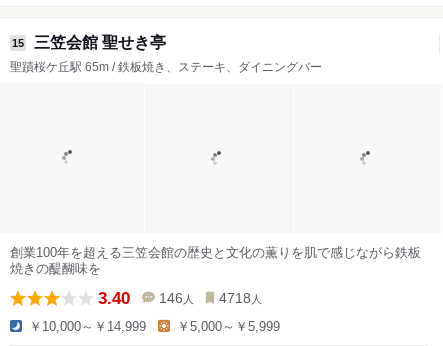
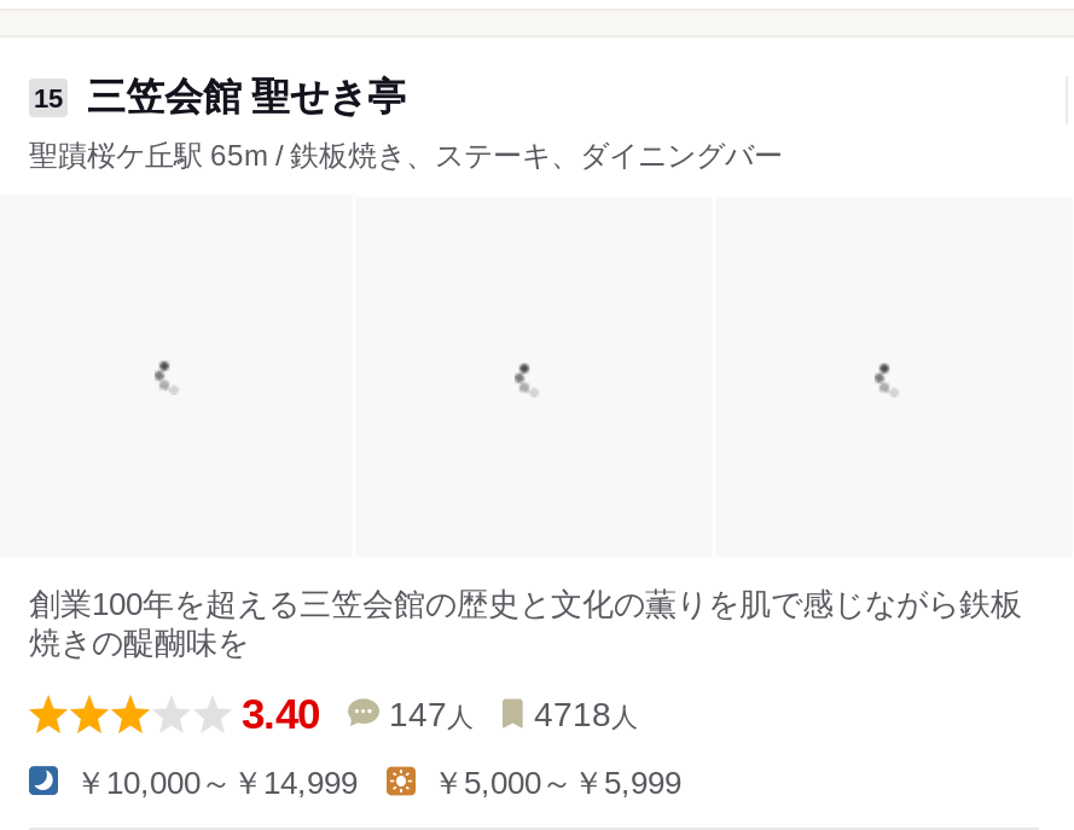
- 3.40 146人 4718人
+ 3.40 147人 4718人
